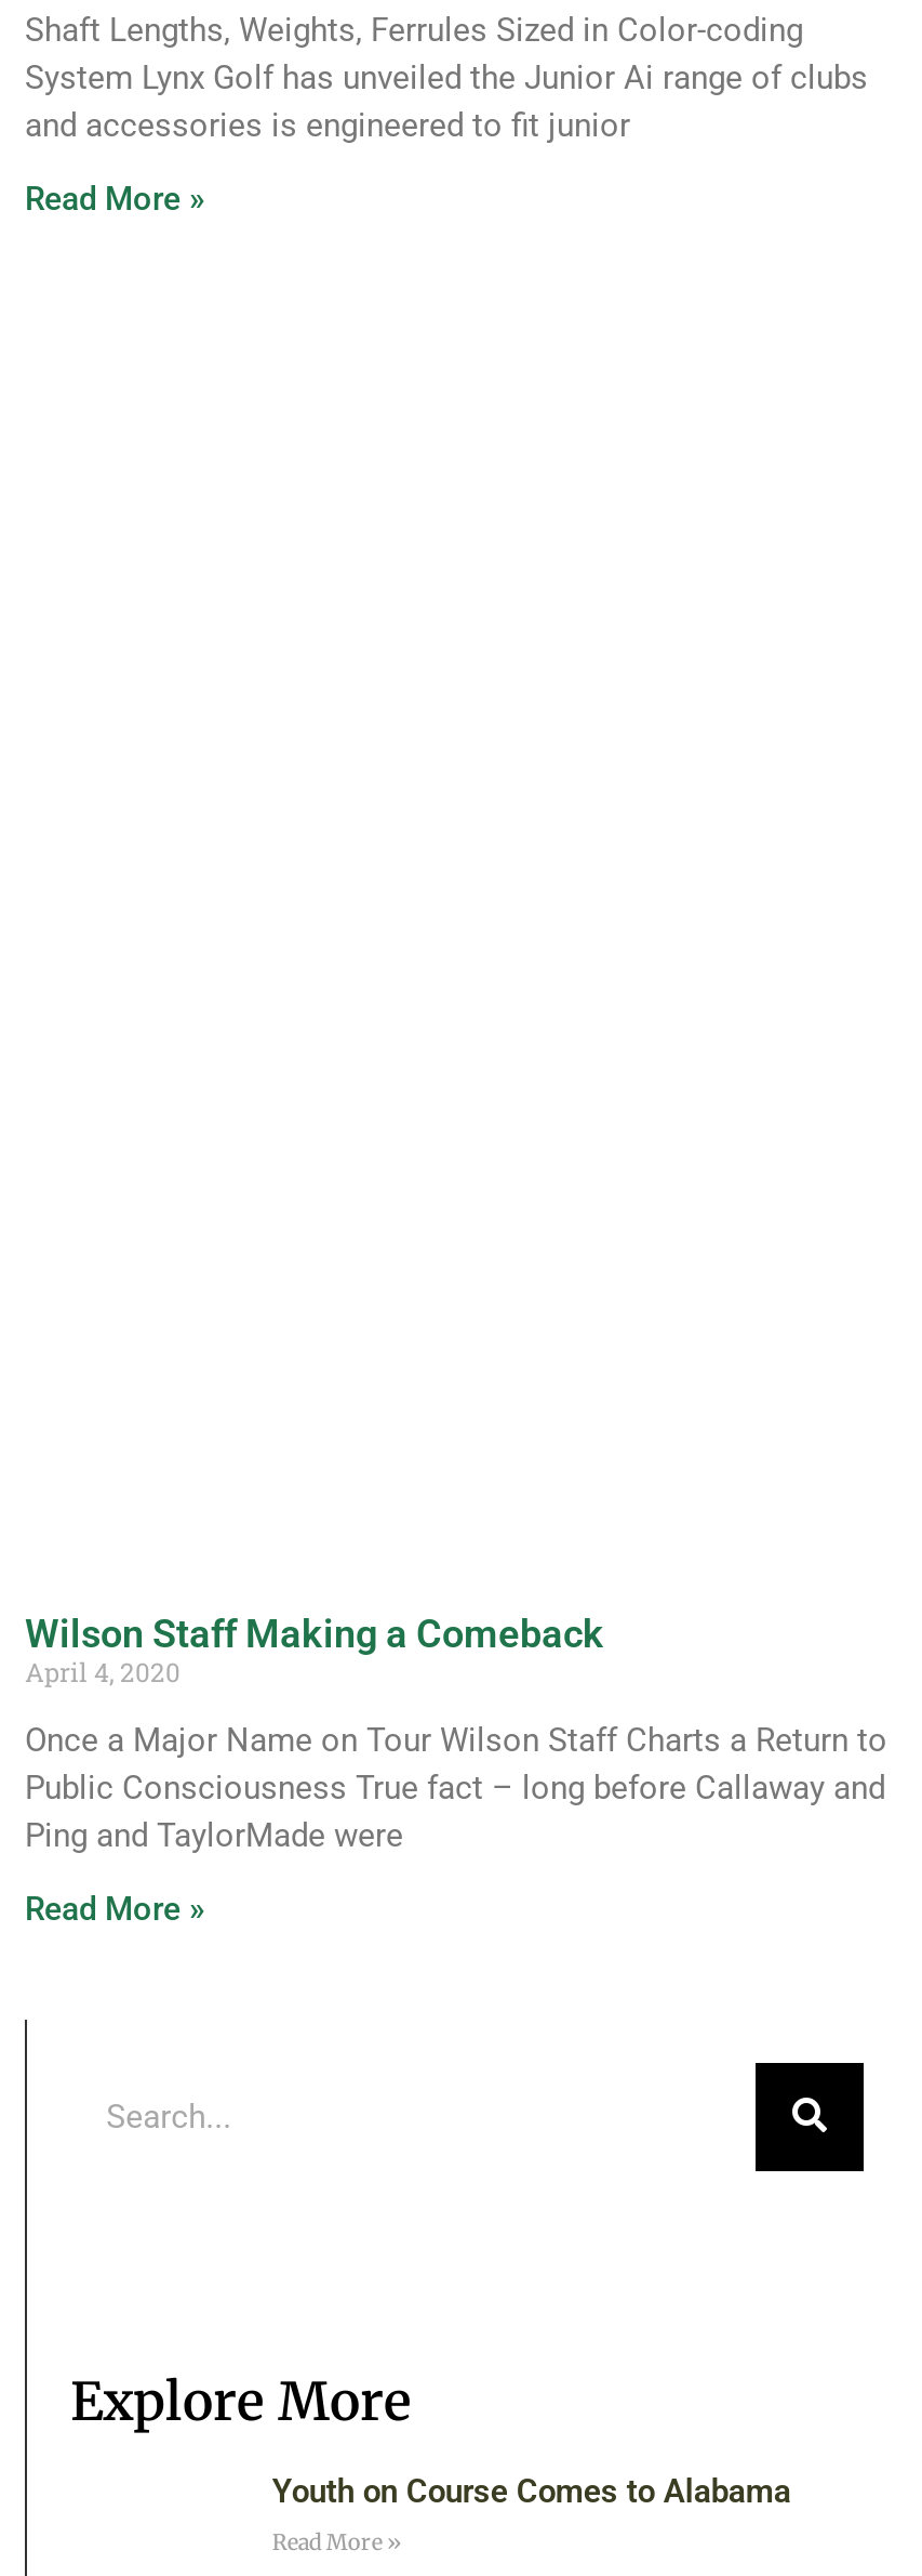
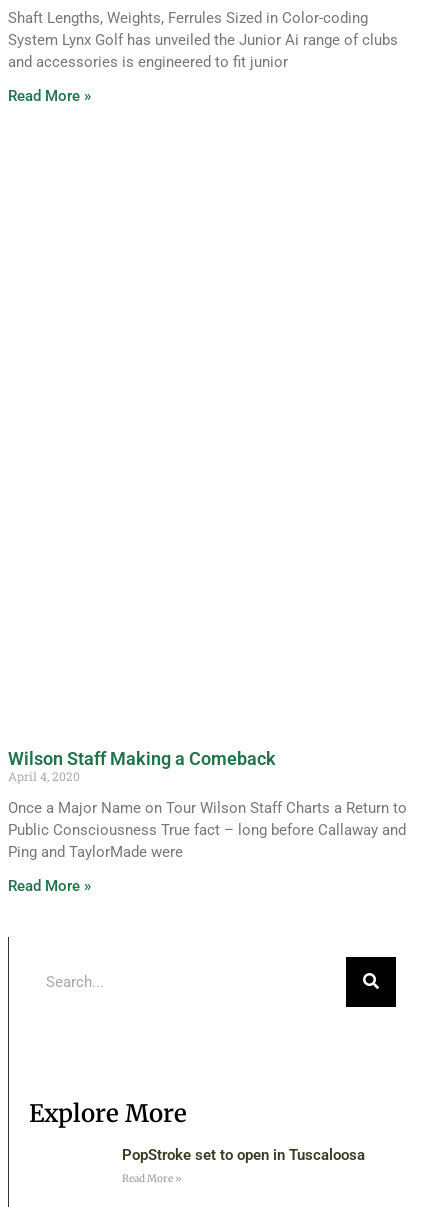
- Youth on Course Comes to Alabama
+ PopStroke set to open in Tuscaloosa
